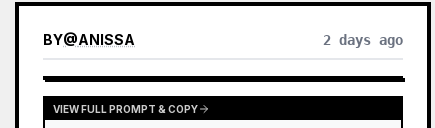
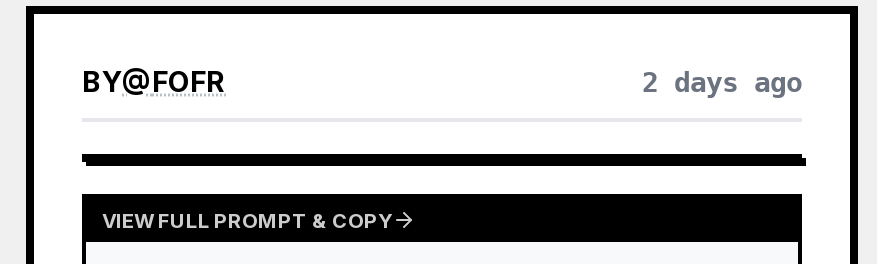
- BY@ANISSA
+ BY@FOFR
